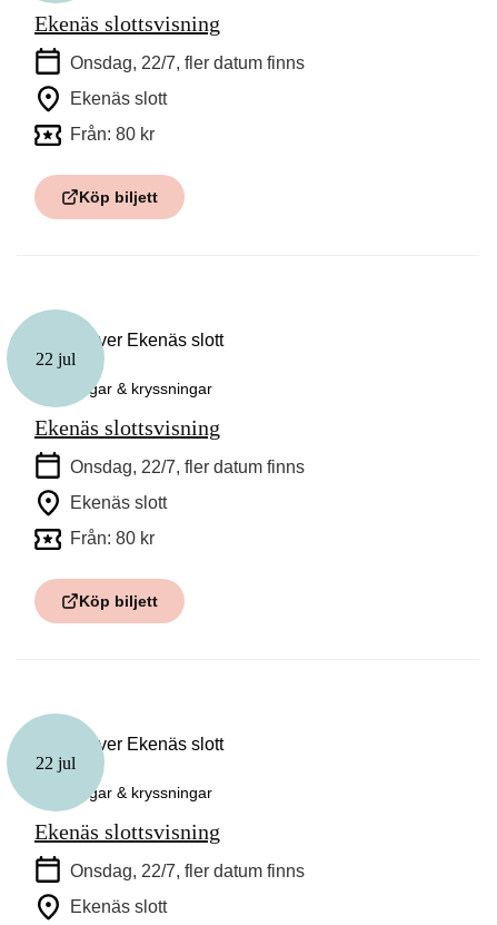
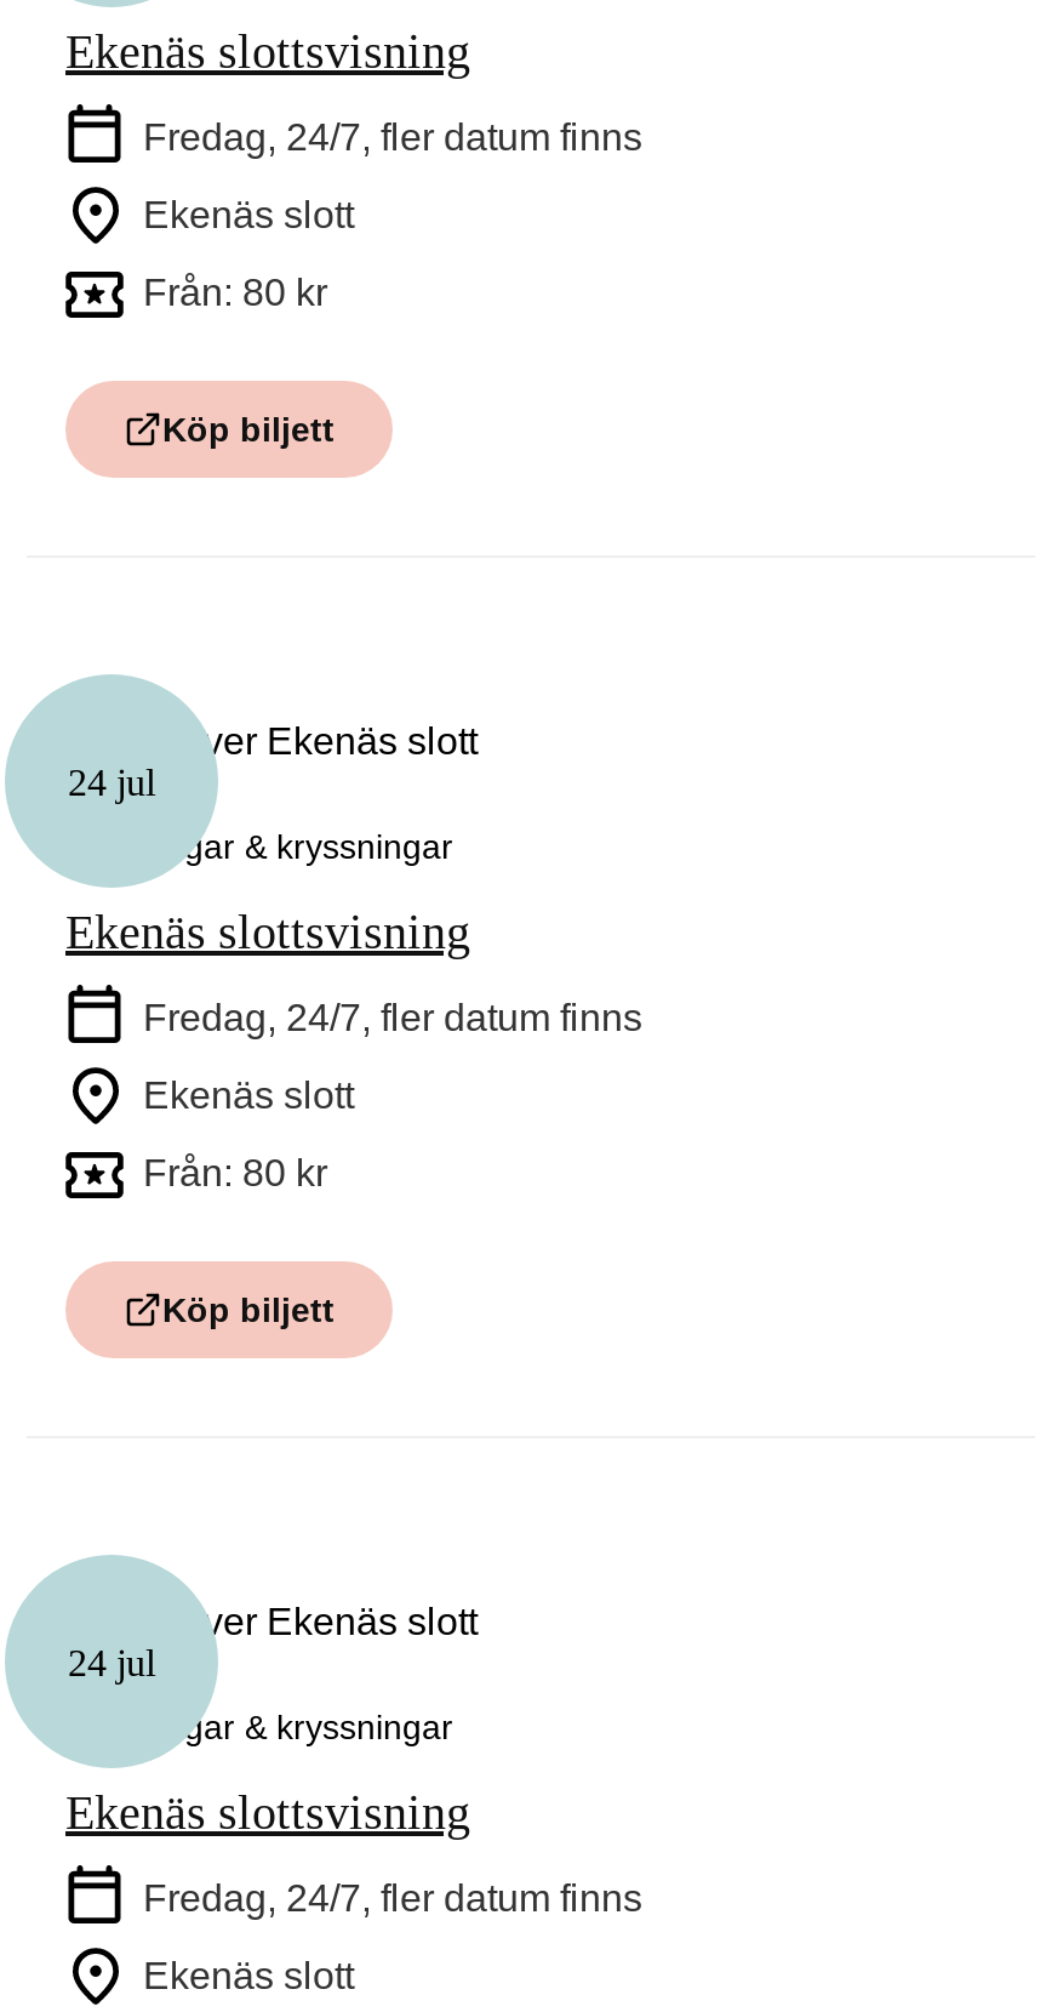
- Onsdag, 22/7, fler datum finns
+ Fredag, 24/7, fler datum finns

- 22 jul
+ 24 jul

- Onsdag, 22/7, fler datum finns
+ Fredag, 24/7, fler datum finns

- 22 jul
+ 24 jul

- Onsdag, 22/7, fler datum finns
+ Fredag, 24/7, fler datum finns
